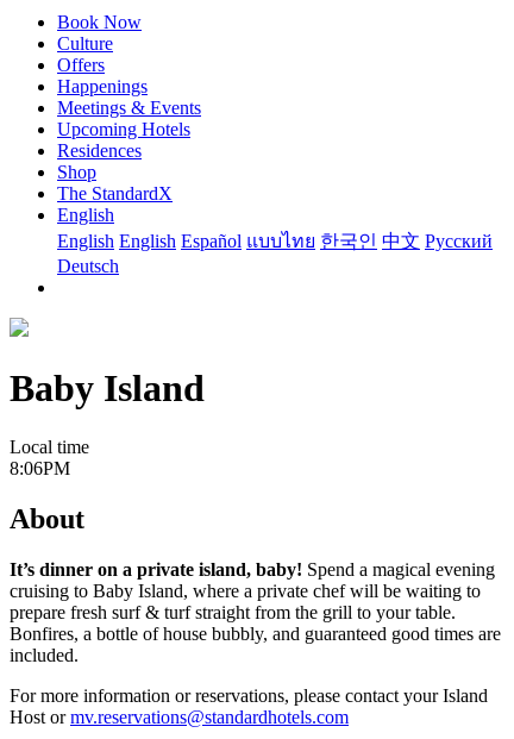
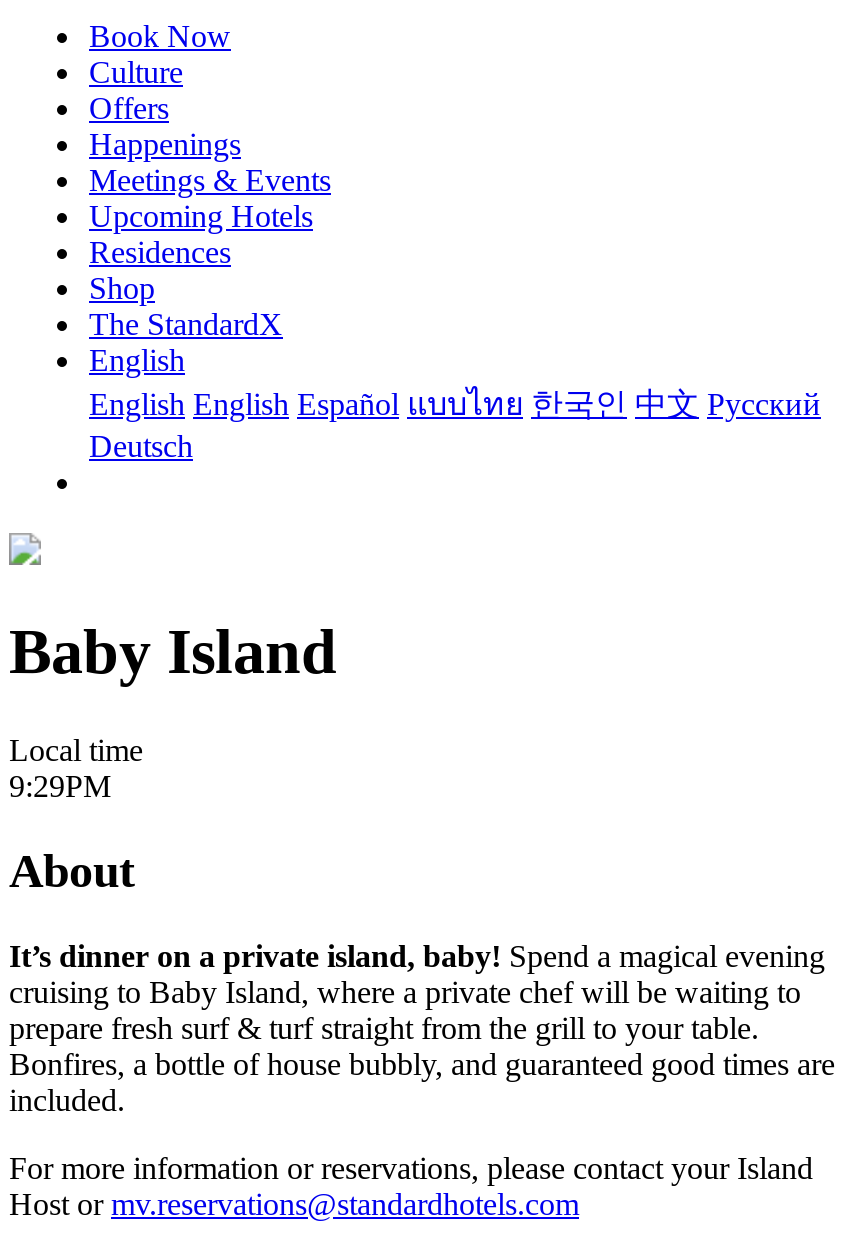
- 8:06PM
+ 9:29PM
